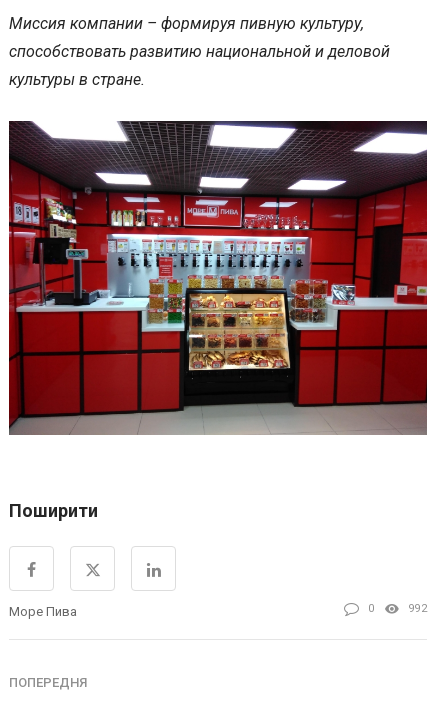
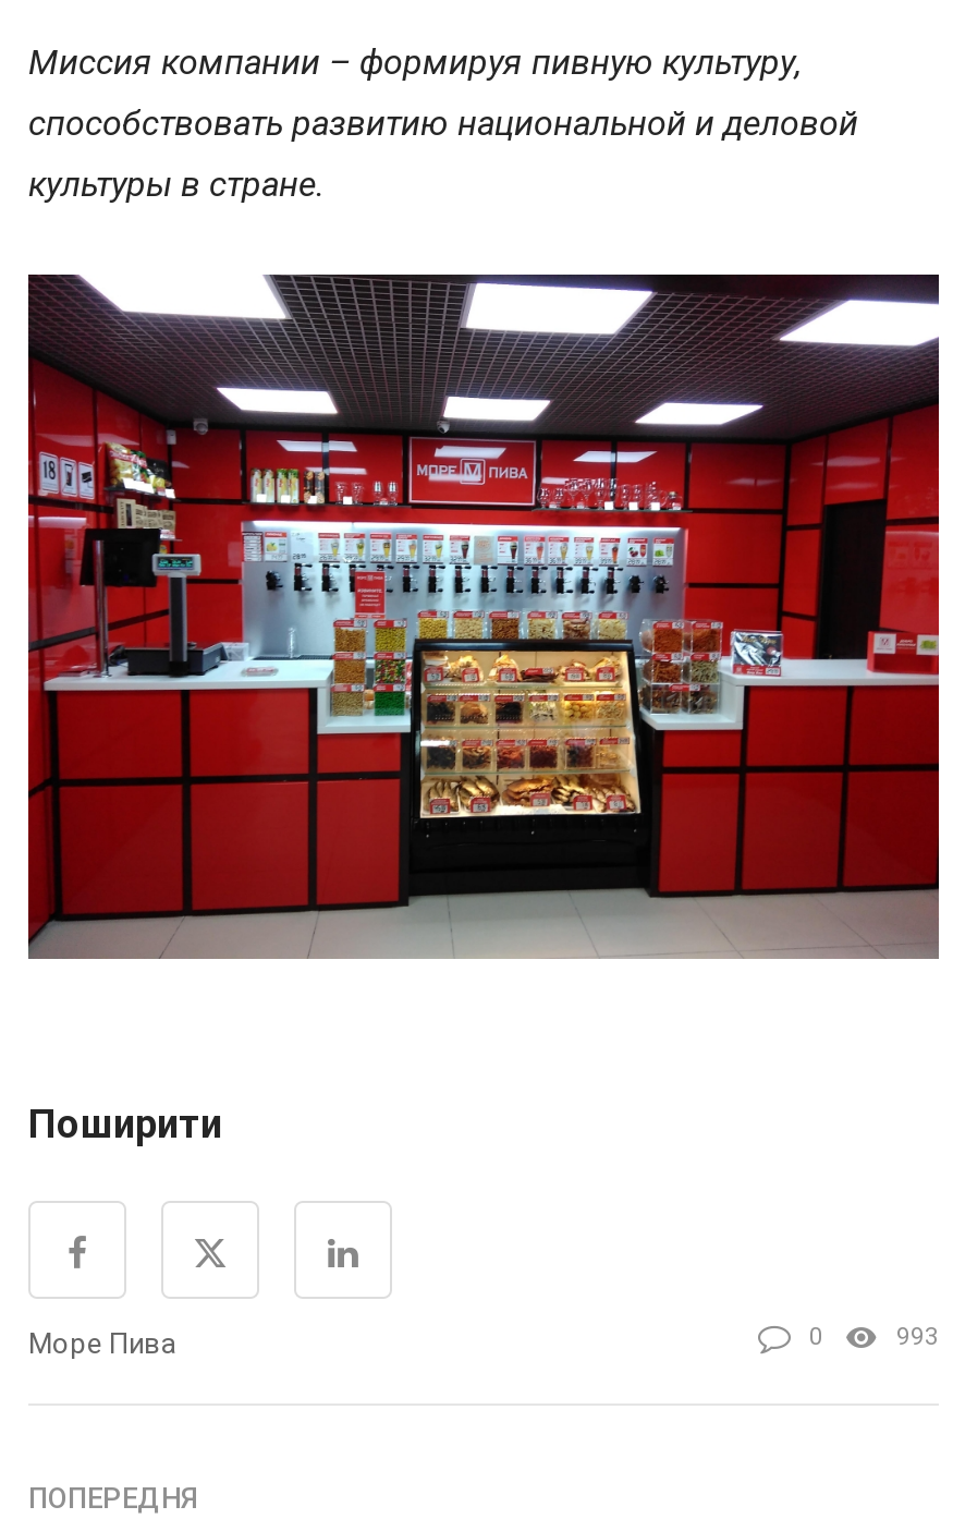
- 992
+ 993
